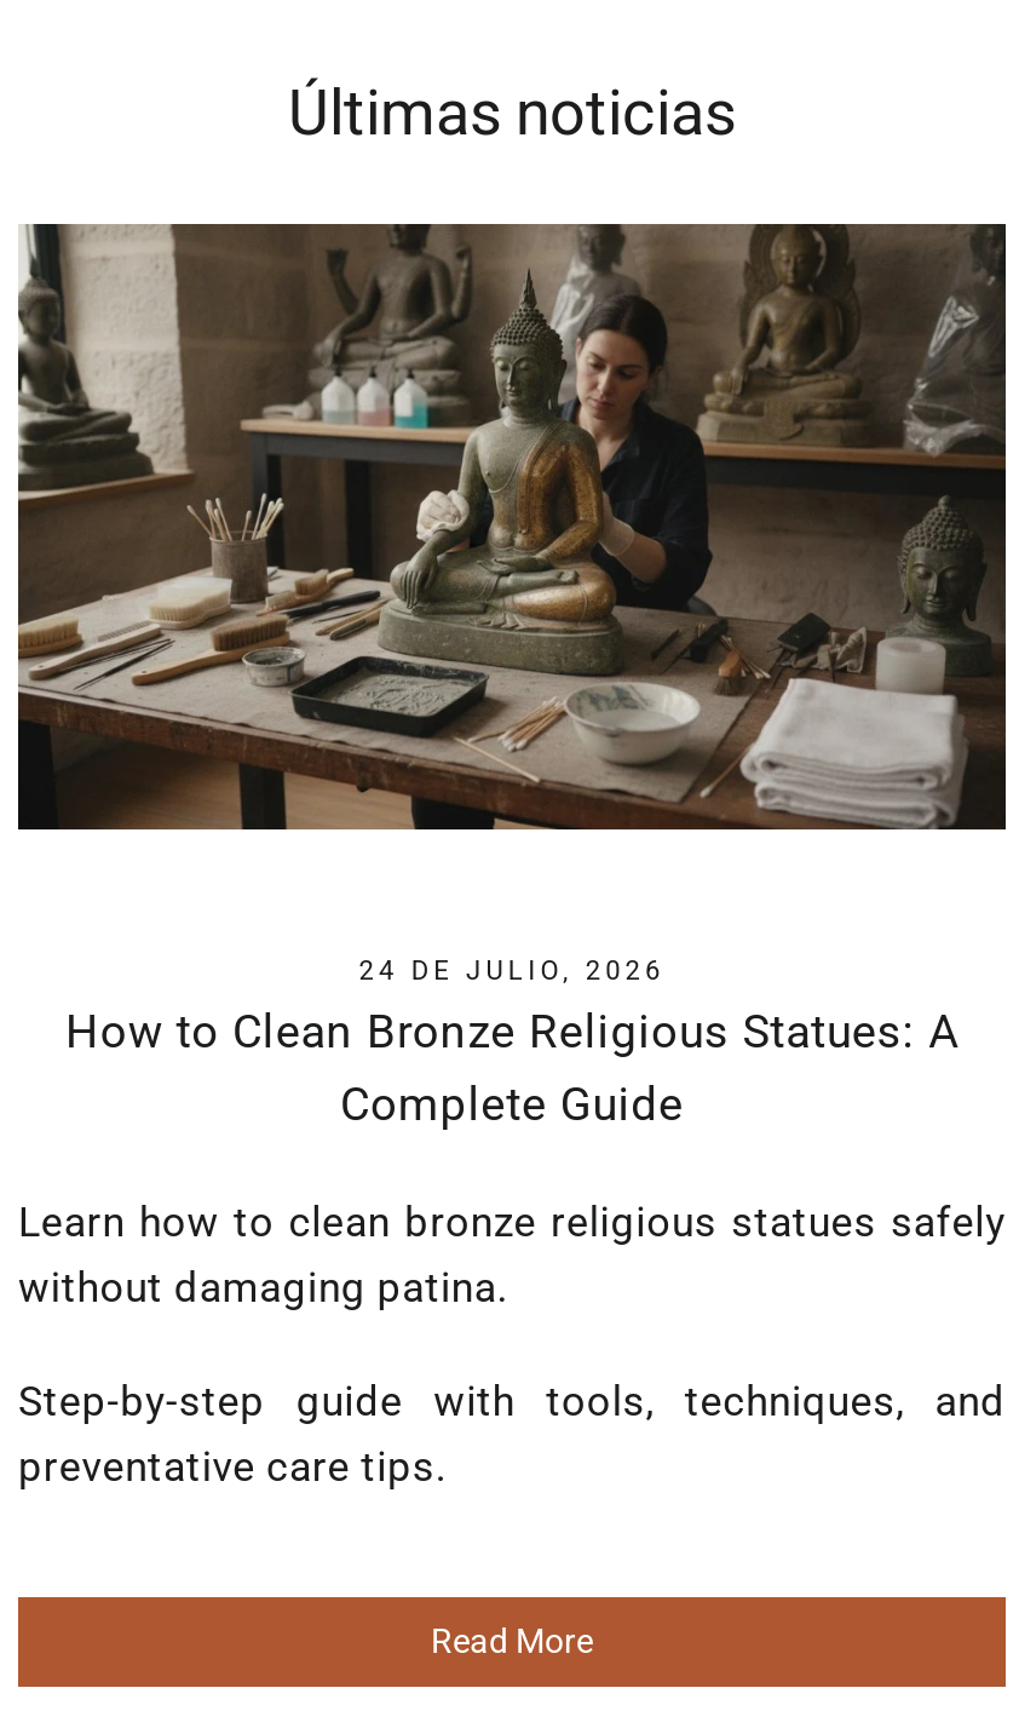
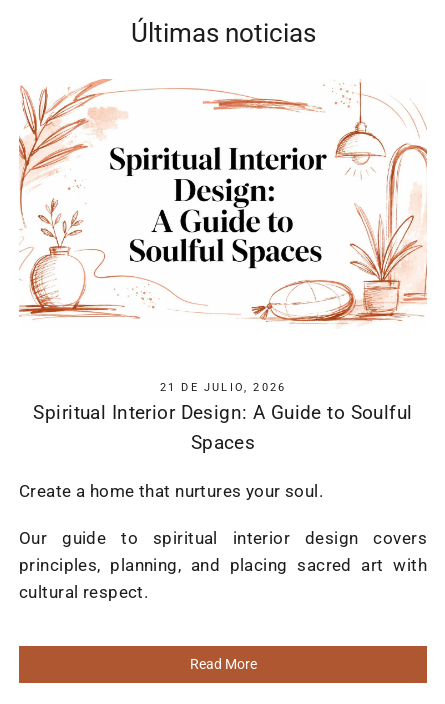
- [image]
+ [image]

- 24 DE JULIO, 2026
- How to Clean Bronze Religious Statues: A
- Complete Guide
+ 21 DE JULIO, 2026
+ Spiritual Interior Design: A Guide to Soulful
+ Spaces

- Learn how to clean bronze religious statues safely
- without damaging patina.
+ Create a home that nurtures your soul.

- Step-by-step guide with tools, techniques, and
- preventative care tips.
+ Our guide to spiritual interior design covers
+ principles, planning, and placing sacred art with
+ cultural respect.
